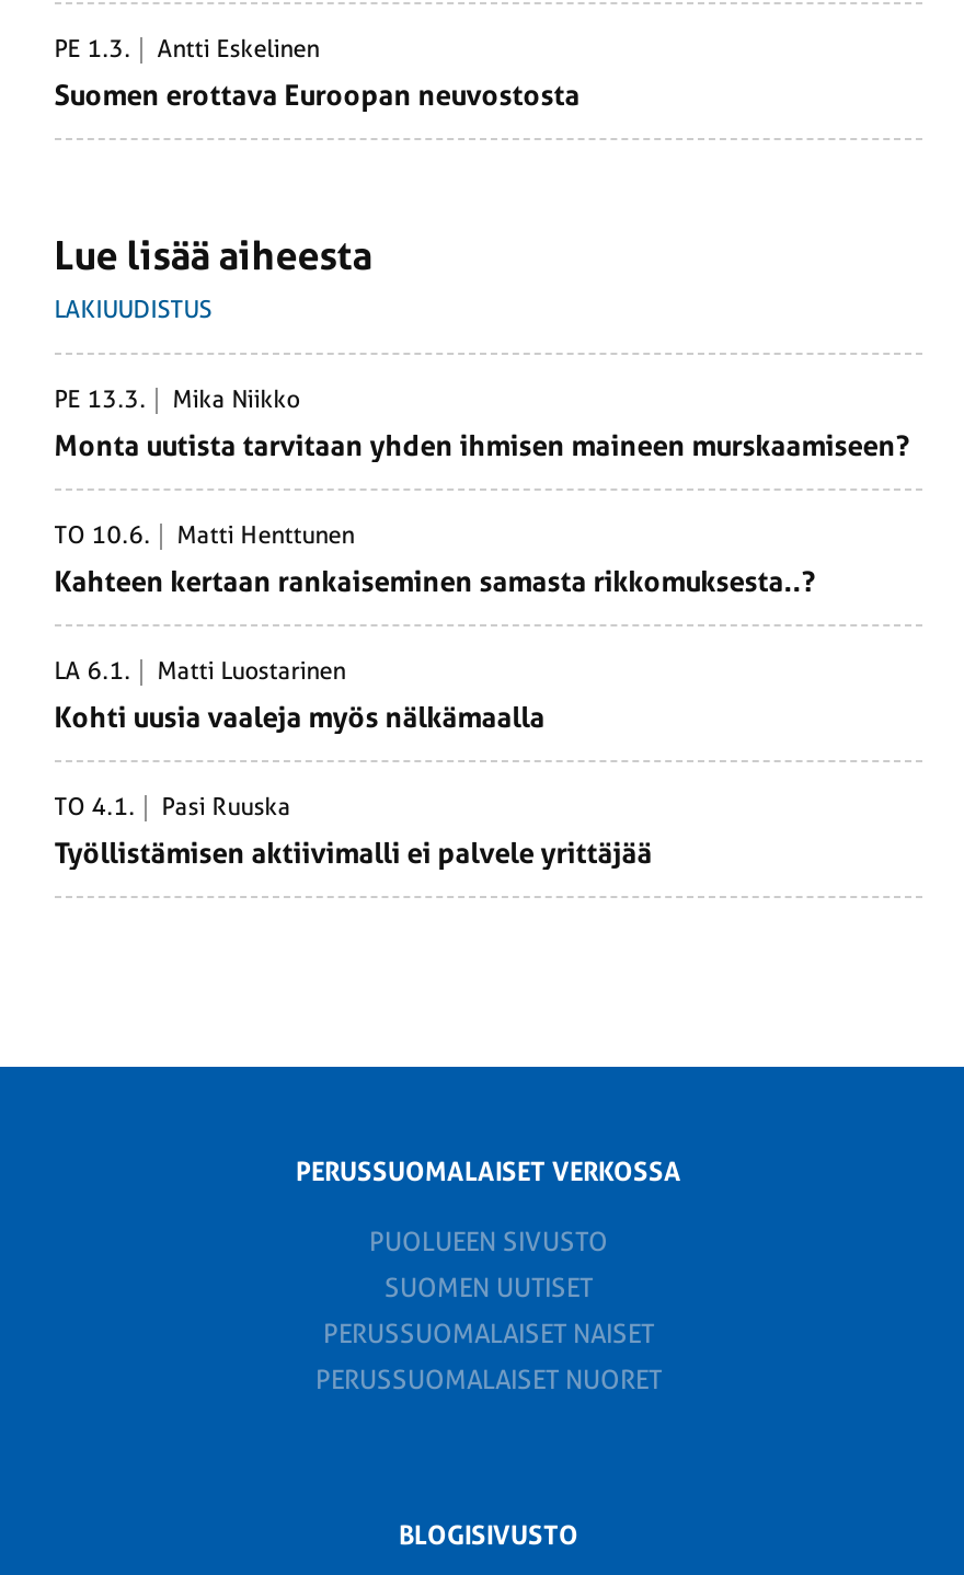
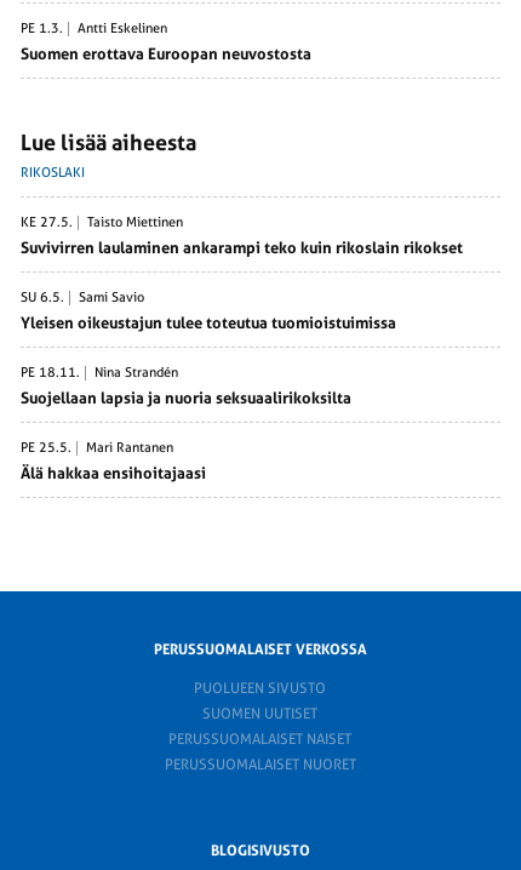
- LAKIUUDISTUS
+ RIKOSLAKI

- PE 13.3.
- Mika Niikko
+ KE 27.5.
+ Taisto Miettinen

- Monta uutista tarvitaan yhden ihmisen maineen murskaamiseen?
+ Suvivirren laulaminen ankarampi teko kuin rikoslain rikokset

- TO 10.6.
- Matti Henttunen
+ SU 6.5.
+ Sami Savio

- Kahteen kertaan rankaiseminen samasta rikkomuksesta..?
+ Yleisen oikeustajun tulee toteutua tuomioistuimissa

- LA 6.1.
- Matti Luostarinen
+ PE 18.11.
+ Nina Strandén

- Kohti uusia vaaleja myös nälkämaalla
+ Suojellaan lapsia ja nuoria seksuaalirikoksilta

- TO 4.1.
- Pasi Ruuska
+ PE 25.5.
+ Mari Rantanen

- Työllistämisen aktiivimalli ei palvele yrittäjää
+ Älä hakkaa ensihoitajaasi
